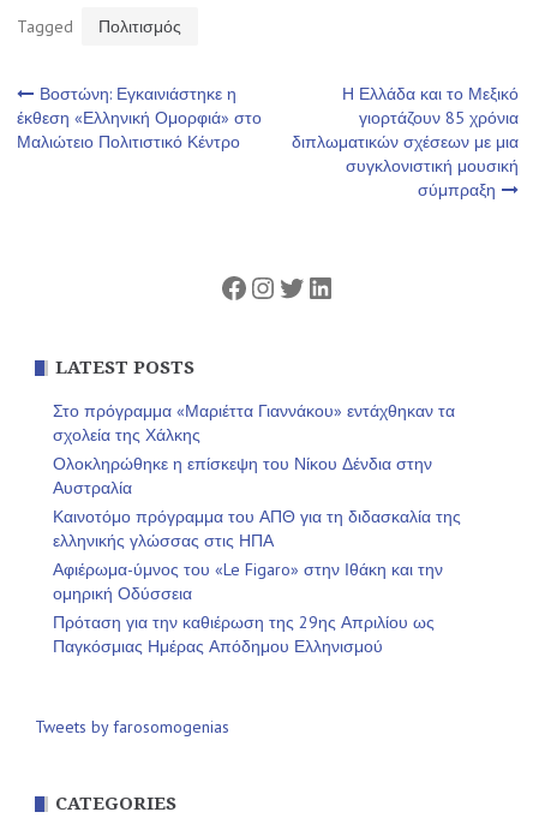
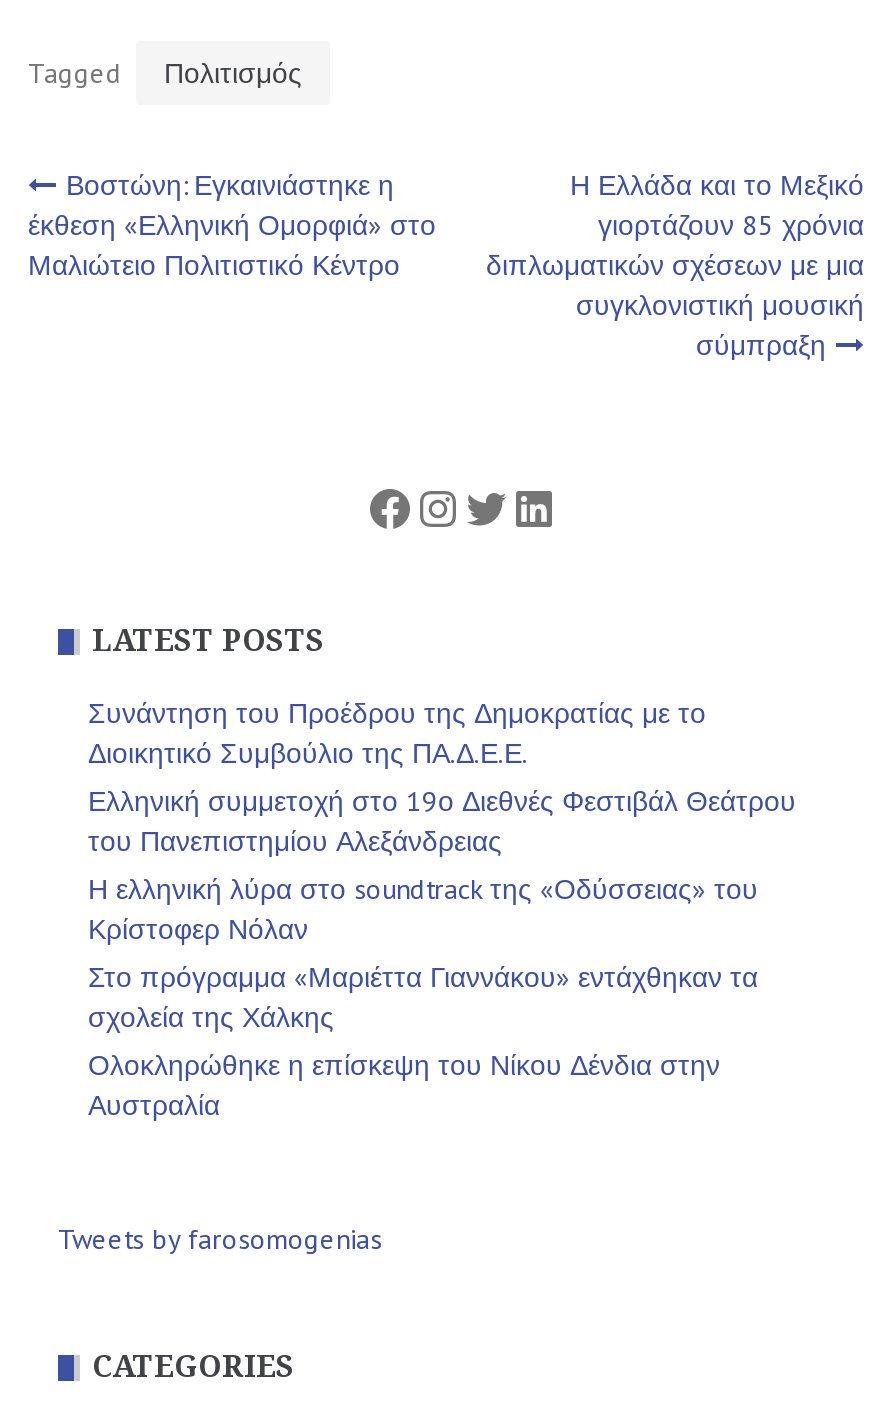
+ Συνάντηση του Προέδρου της Δημοκρατίας με το
+ Διοικητικό Συμβούλιο της ΠΑ.Δ.Ε.Ε.
+ Ελληνική συμμετοχή στο 19ο Διεθνές Φεστιβάλ Θεάτρου
+ του Πανεπιστημίου Αλεξάνδρειας
+ Η ελληνική λύρα στο soundtrack της «Οδύσσειας» του
+ Κρίστοφερ Νόλαν

moved down: Στο πρόγραμμα «Μαριέττα Γιαννάκου» εντάχθηκαν τα | σχολεία της Χάλκης | Ολοκληρώθηκε η επίσκεψη του Νίκου Δένδια στην | Αυστραλία

- Καινοτόμο πρόγραμμα του ΑΠΘ για τη διδασκαλία της
- ελληνικής γλώσσας στις ΗΠΑ
- Αφιέρωμα-ύμνος του «Le Figaro» στην Ιθάκη και την
- ομηρική Οδύσσεια
- Πρόταση για την καθιέρωση της 29ης Απριλίου ως
- Παγκόσμιας Ημέρας Απόδημου Ελληνισμού
